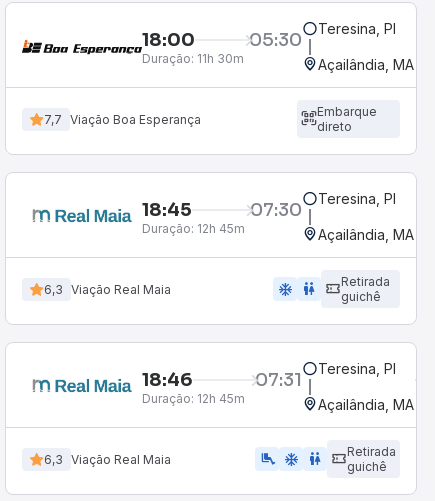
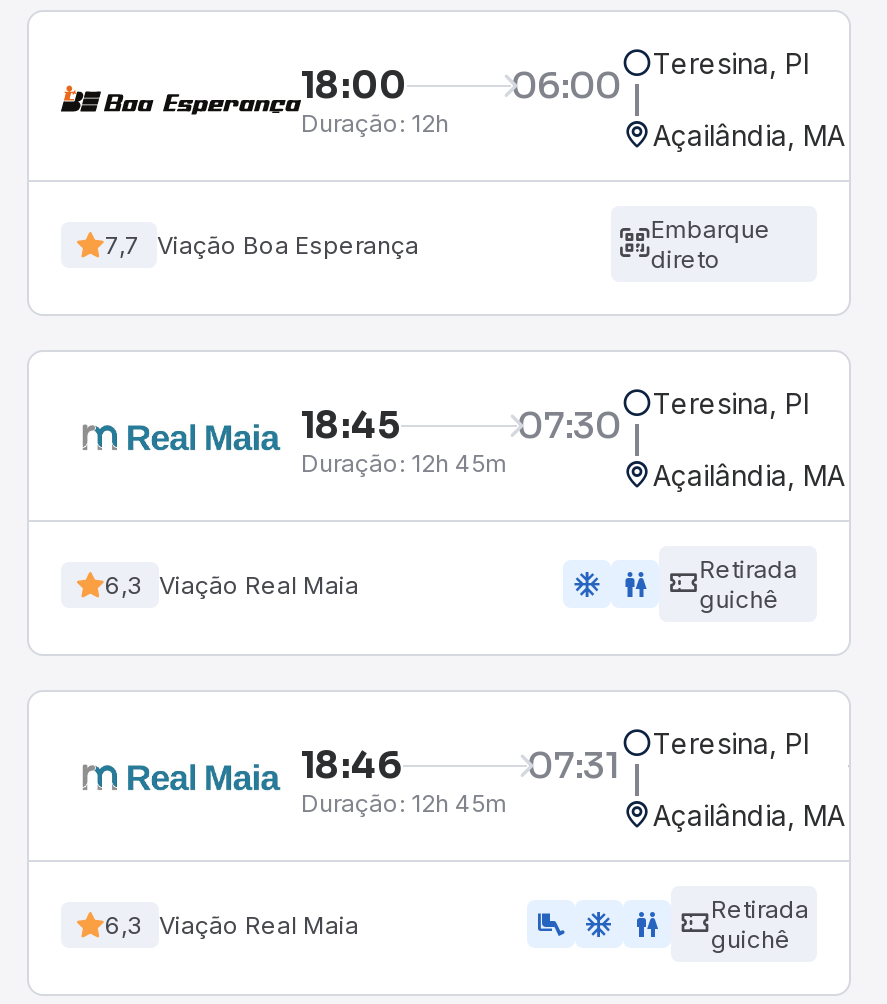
- 05:30
- Duração: 11h 30m
+ 06:00
+ Duração: 12h
